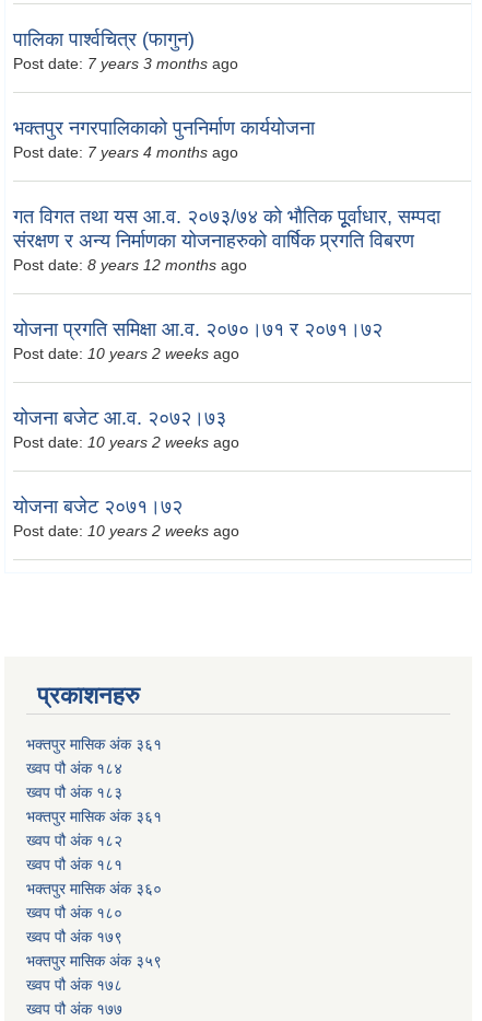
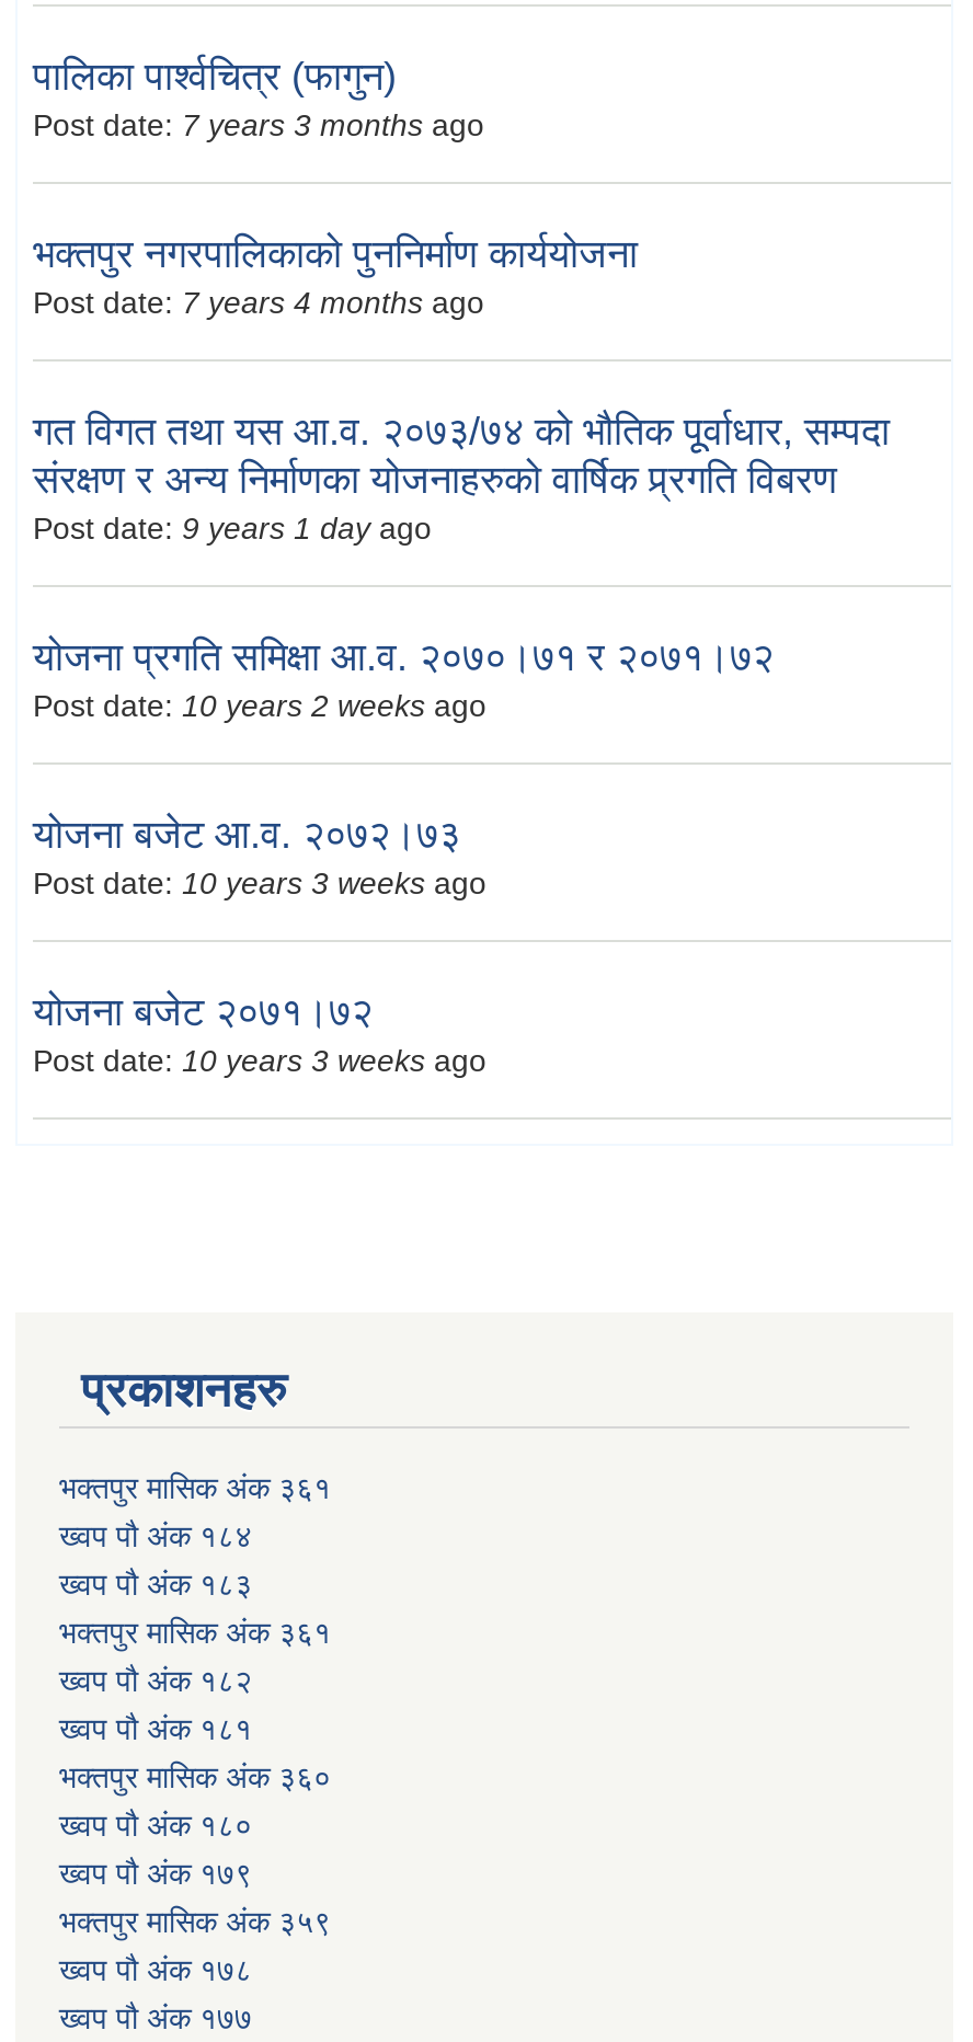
- Post date: 8 years 12 months ago
+ Post date: 9 years 1 day ago

- Post date: 10 years 2 weeks ago
+ Post date: 10 years 3 weeks ago

- Post date: 10 years 2 weeks ago
+ Post date: 10 years 3 weeks ago
